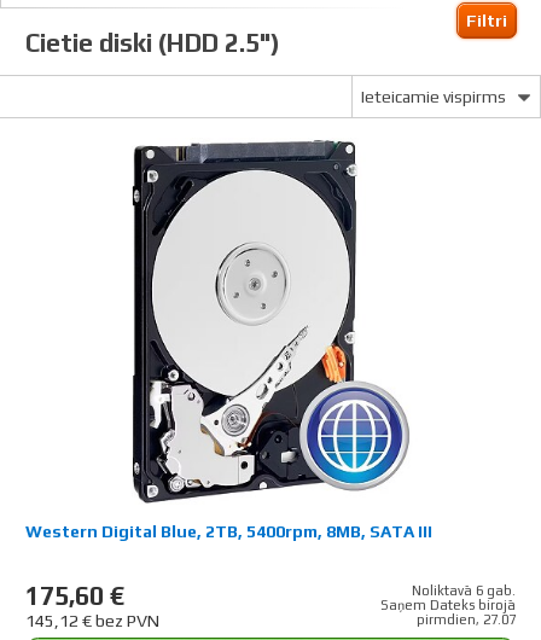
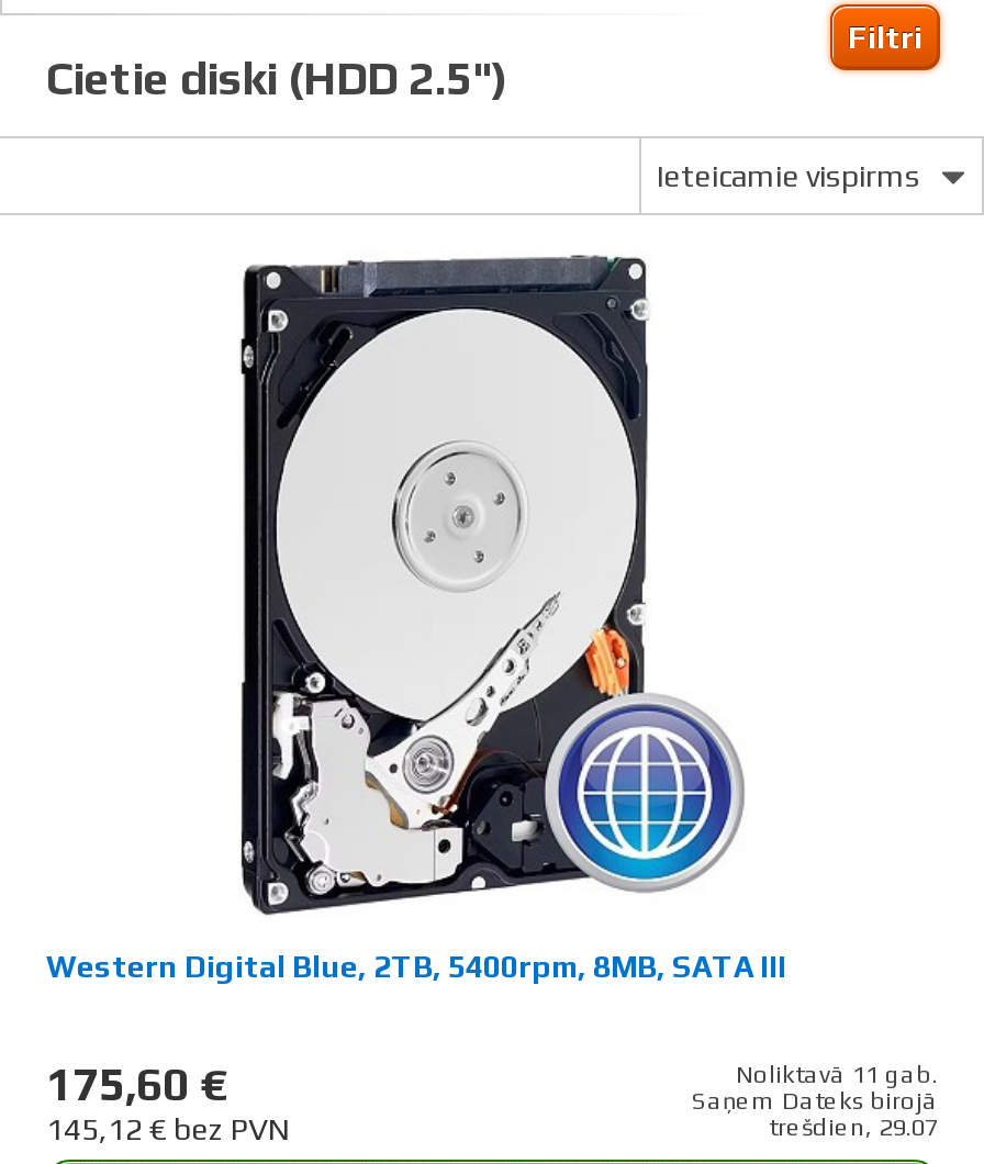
- Noliktavā 6 gab.
+ Noliktavā 11 gab.

- pirmdien, 27.07
+ trešdien, 29.07
